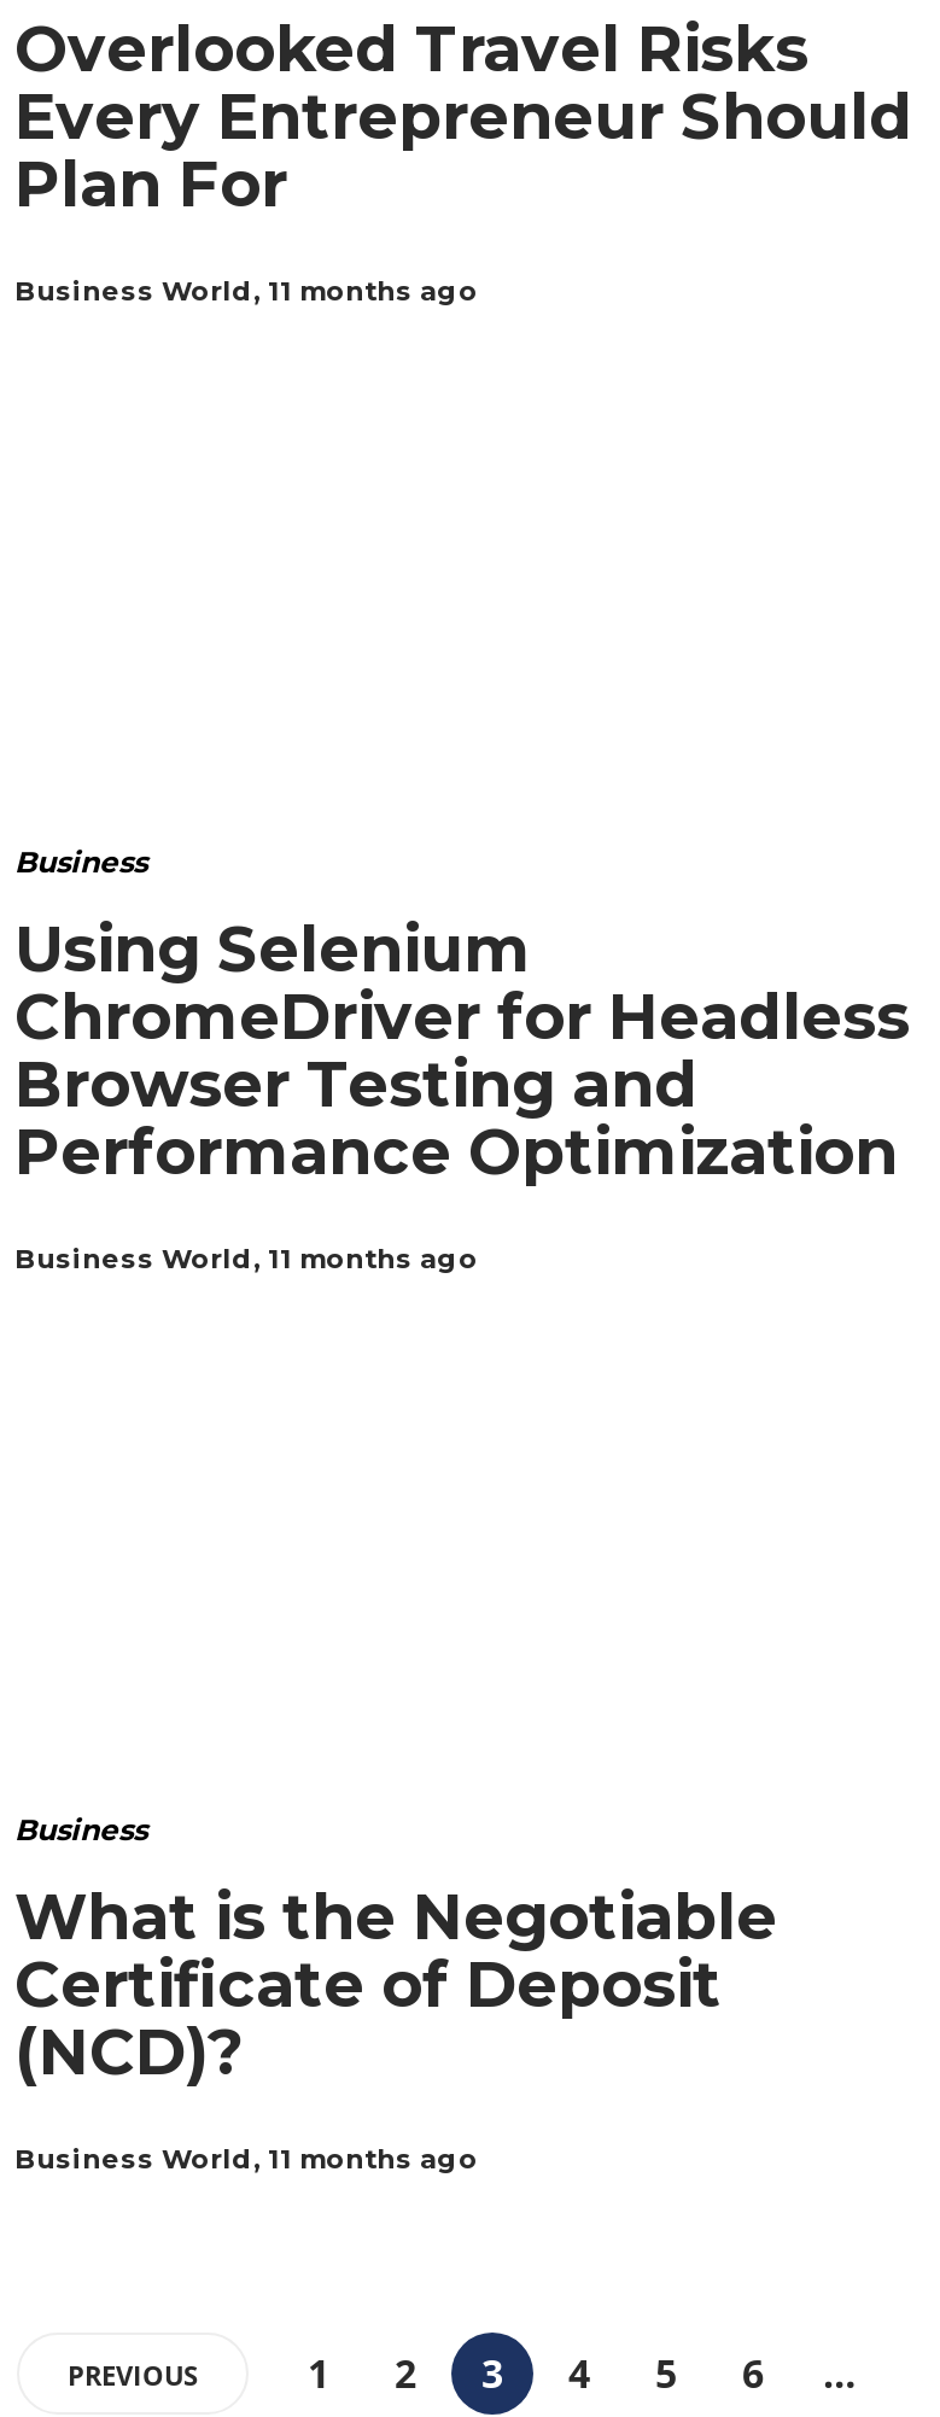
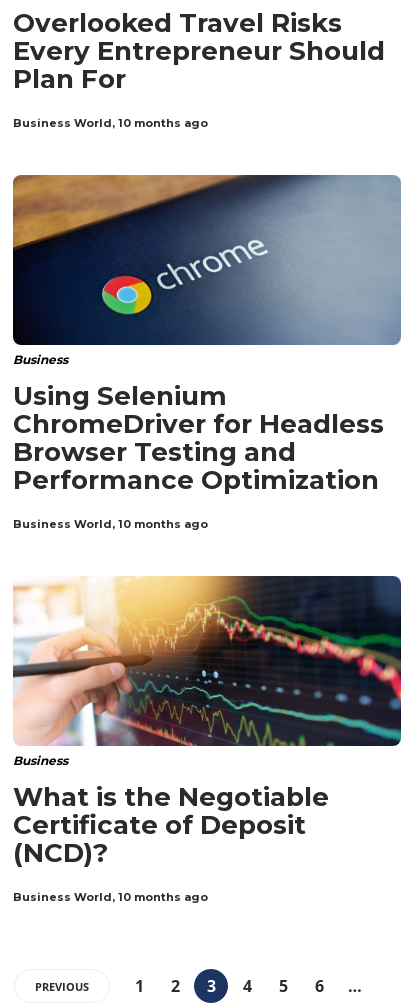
+ [image]

- Business World, 11 months ago
+ Business World, 10 months ago

+ [image]

- Business World, 11 months ago
+ Business World, 10 months ago

- Business World, 11 months ago
+ Business World, 10 months ago
